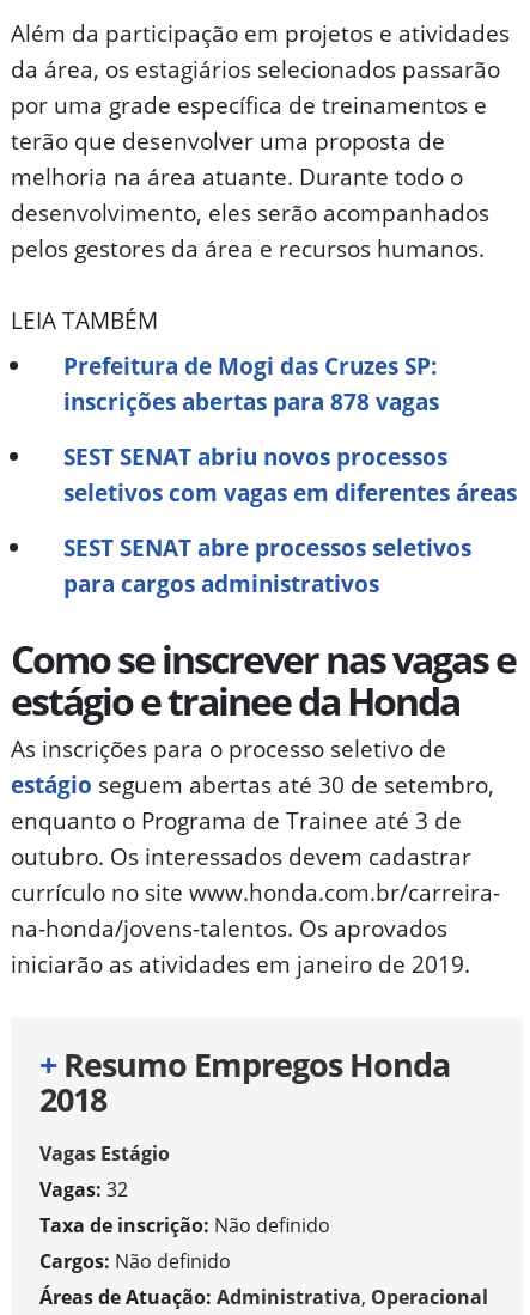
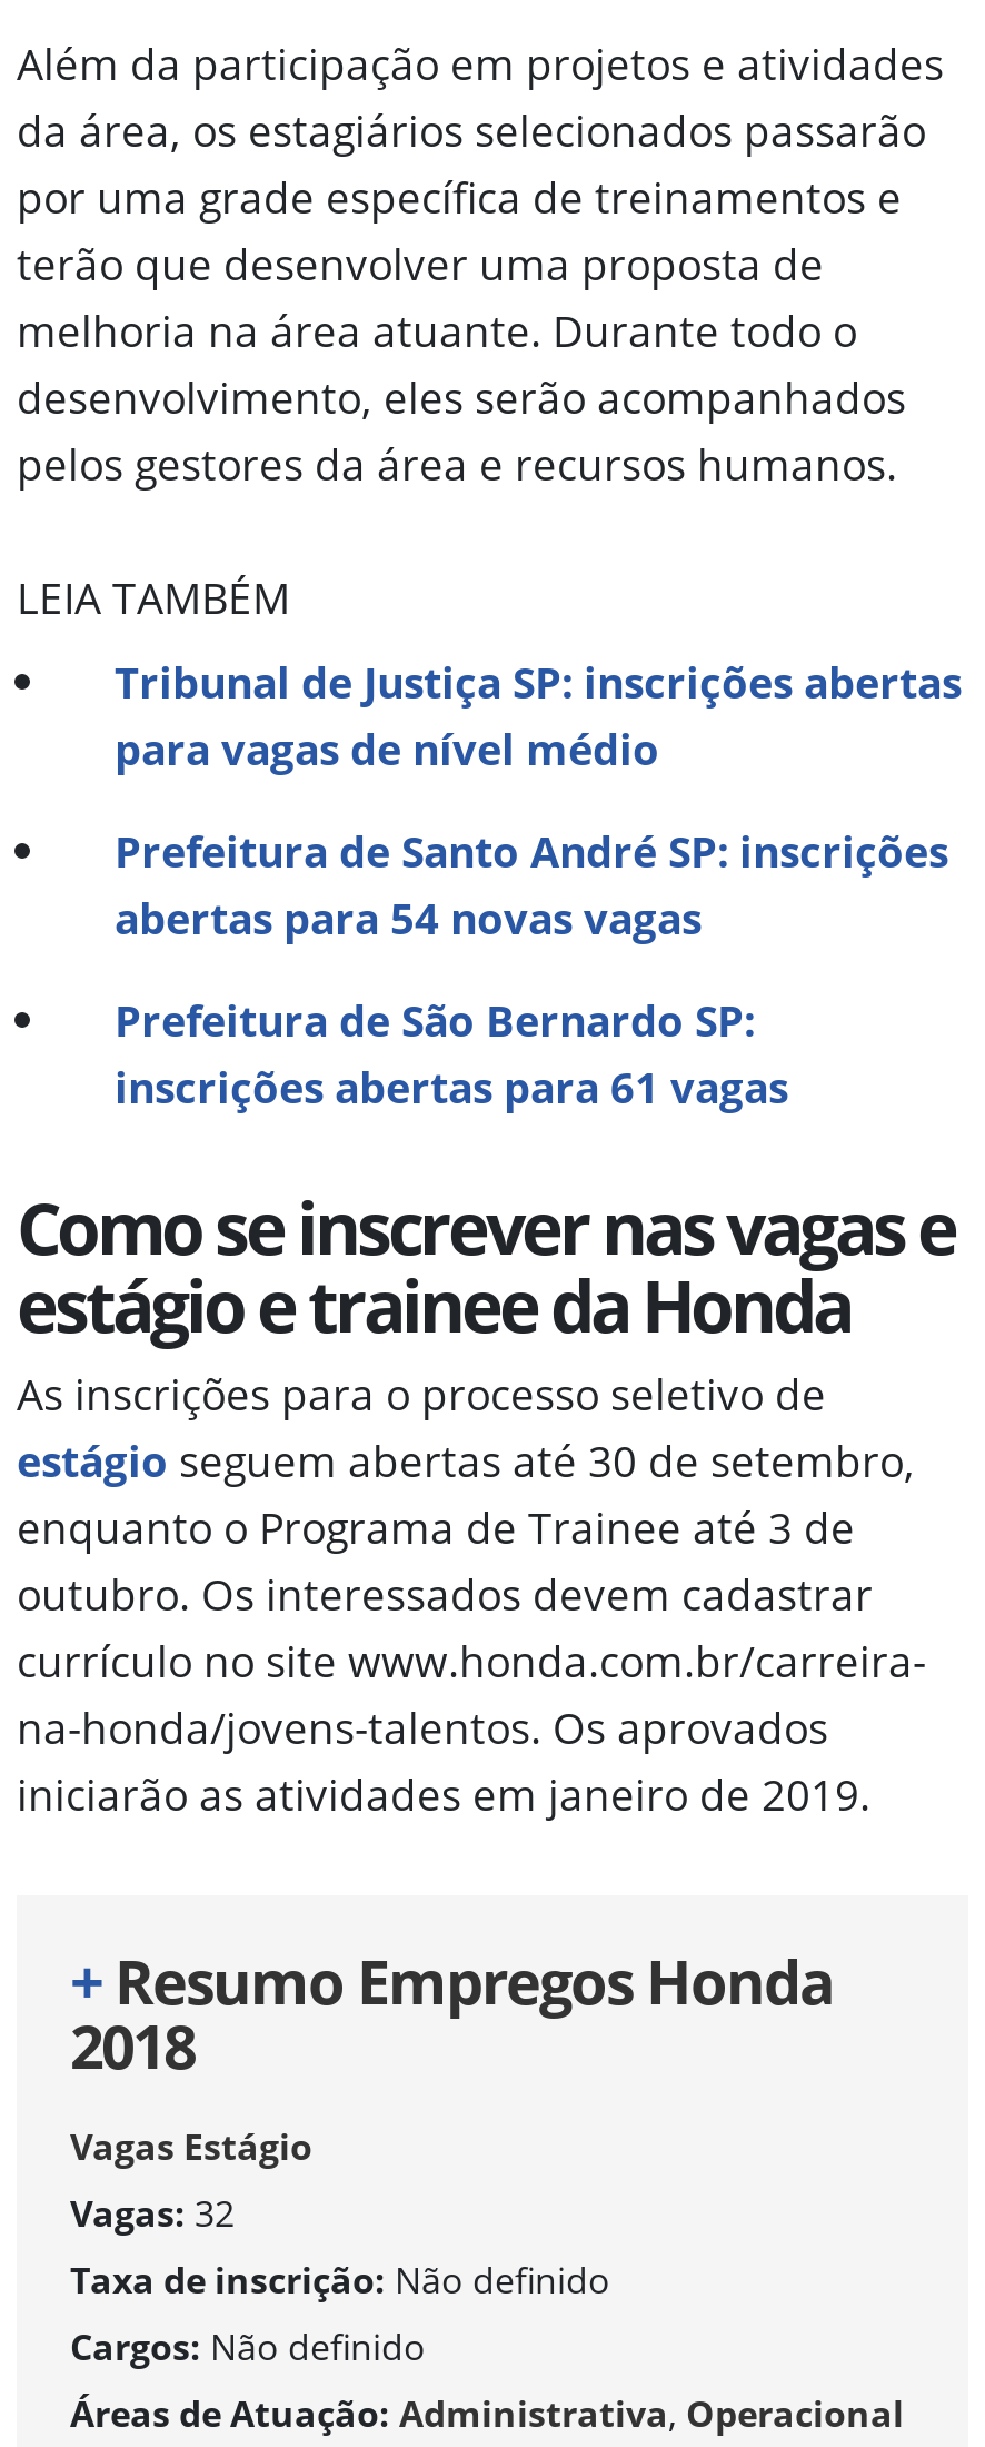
- Prefeitura de Mogi das Cruzes SP:
- inscrições abertas para 878 vagas
+ Tribunal de Justiça SP: inscrições abertas
+ para vagas de nível médio

- SEST SENAT abriu novos processos
- seletivos com vagas em diferentes áreas
+ Prefeitura de Santo André SP: inscrições
+ abertas para 54 novas vagas

- SEST SENAT abre processos seletivos
- para cargos administrativos
+ Prefeitura de São Bernardo SP:
+ inscrições abertas para 61 vagas
